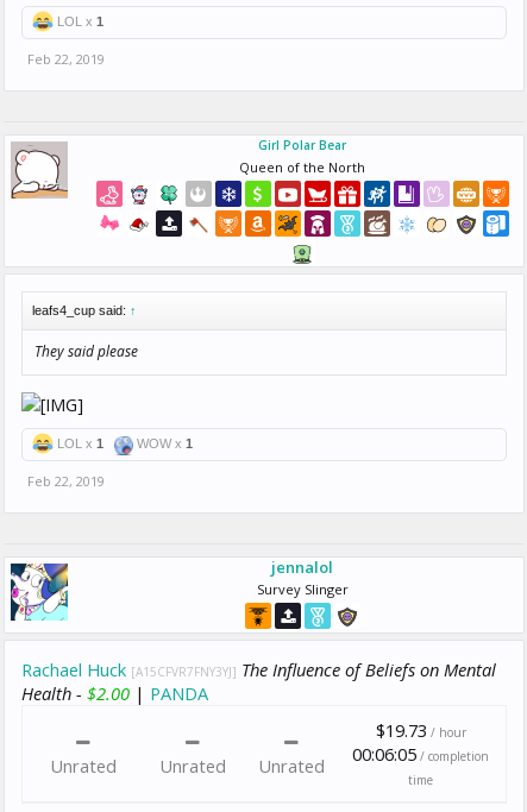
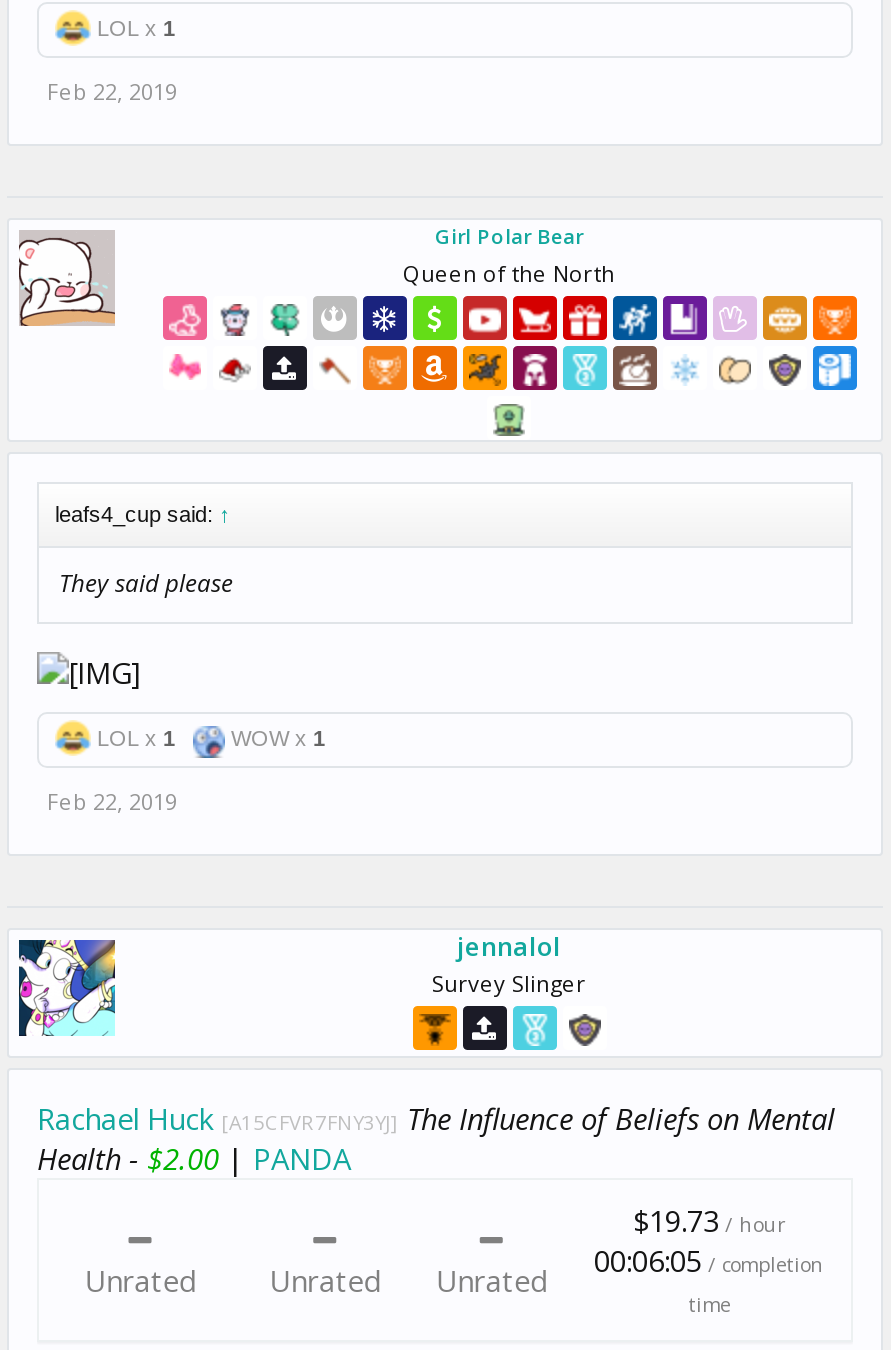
- [image]
+ [image]
